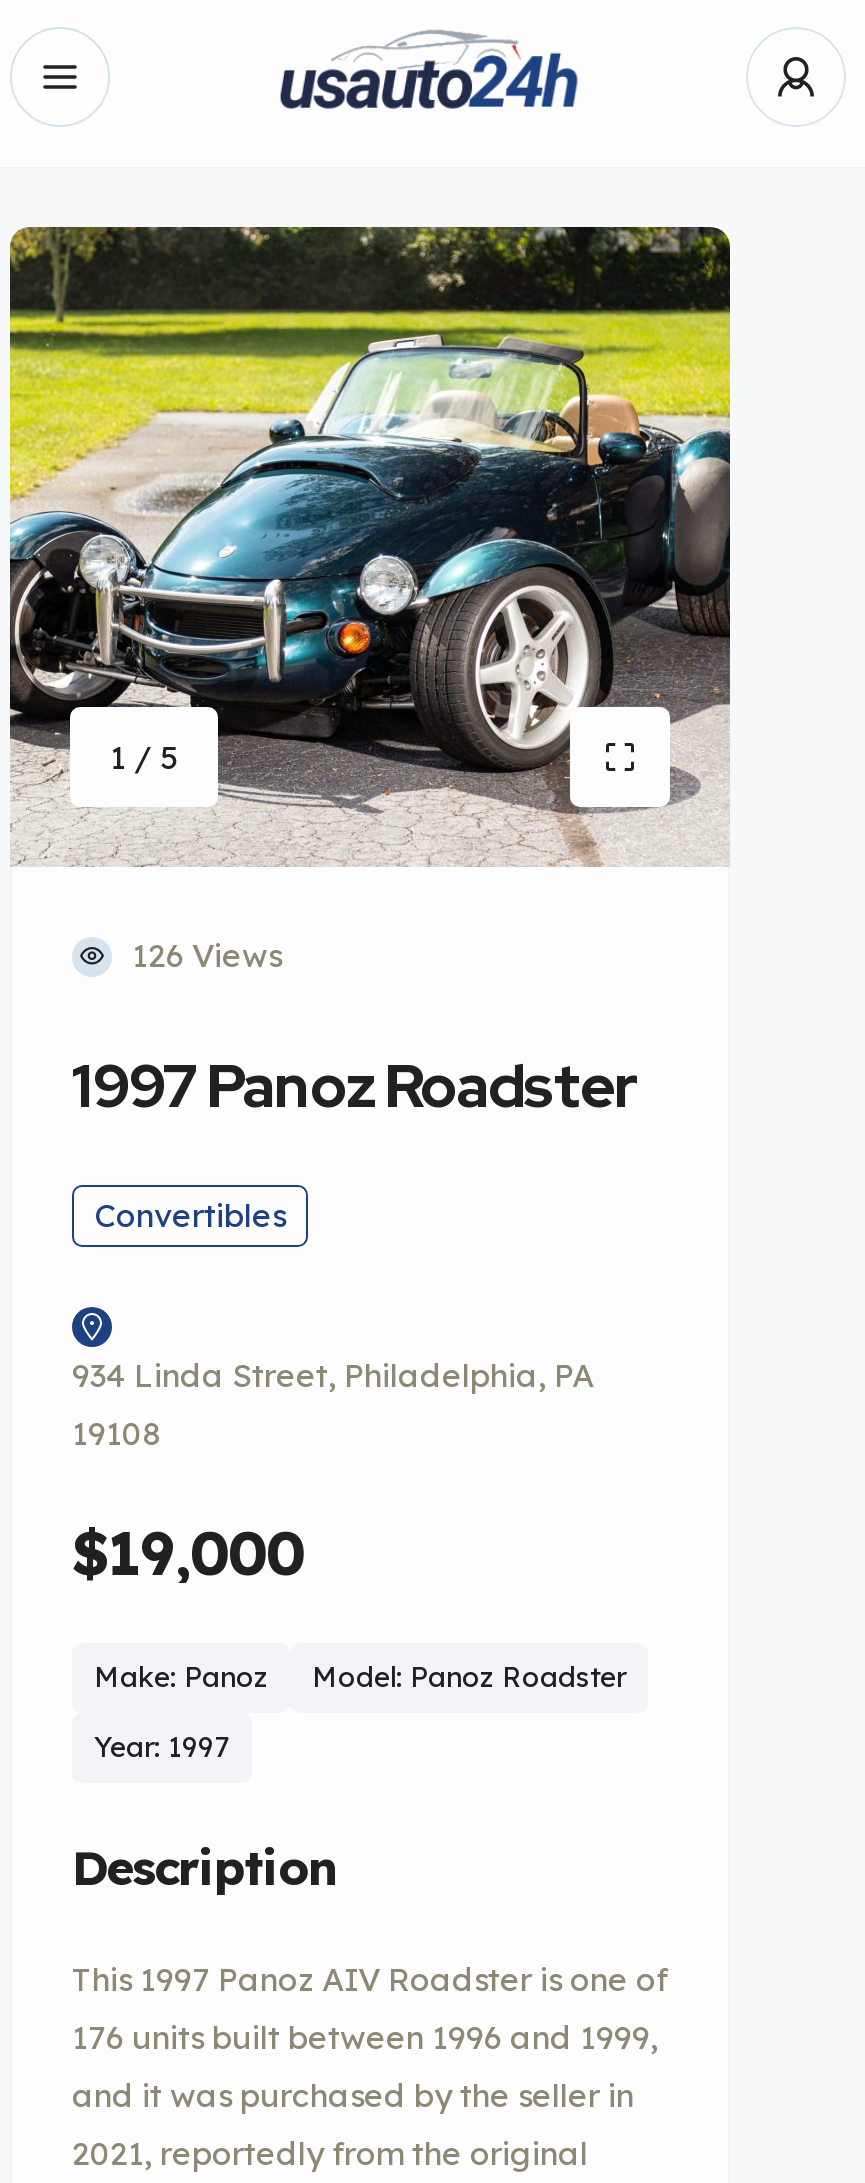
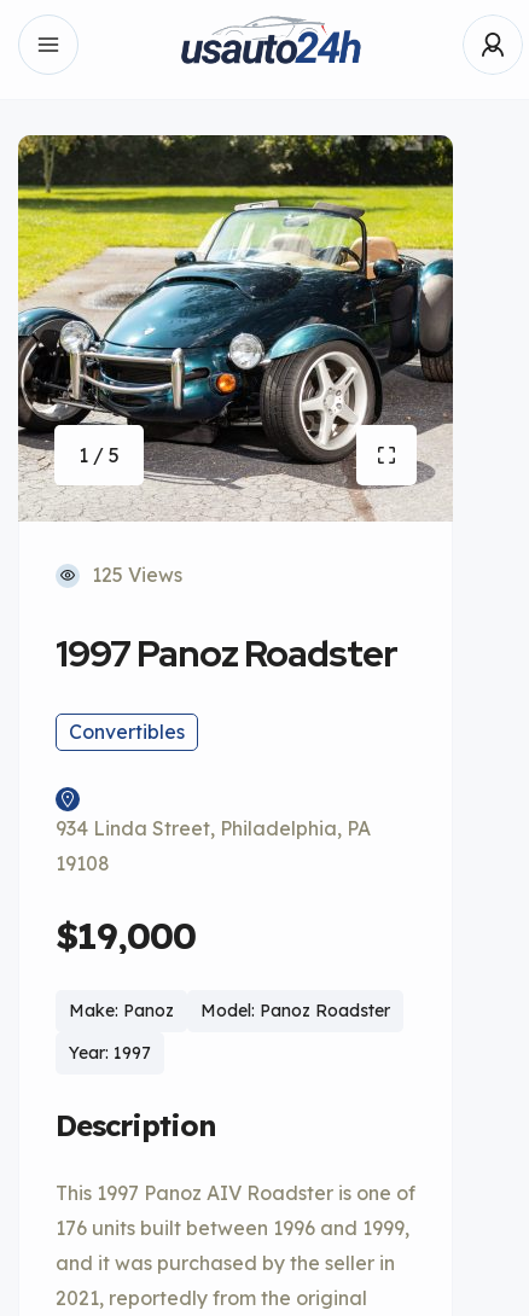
- 126 Views
+ 125 Views
